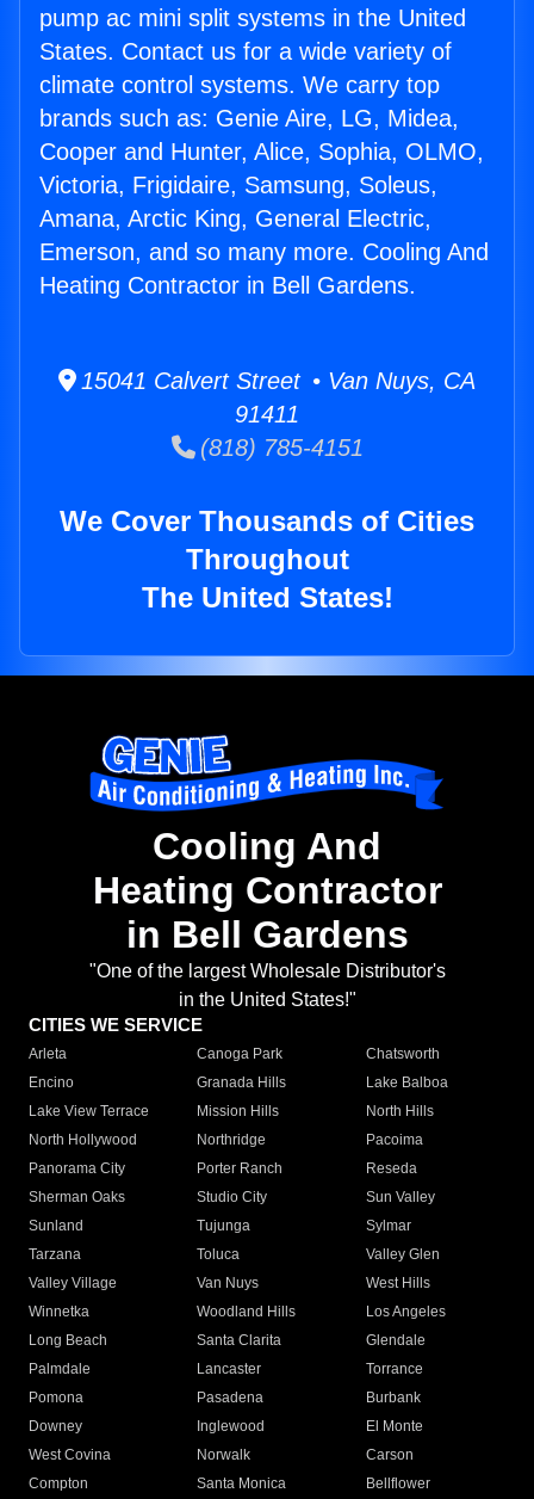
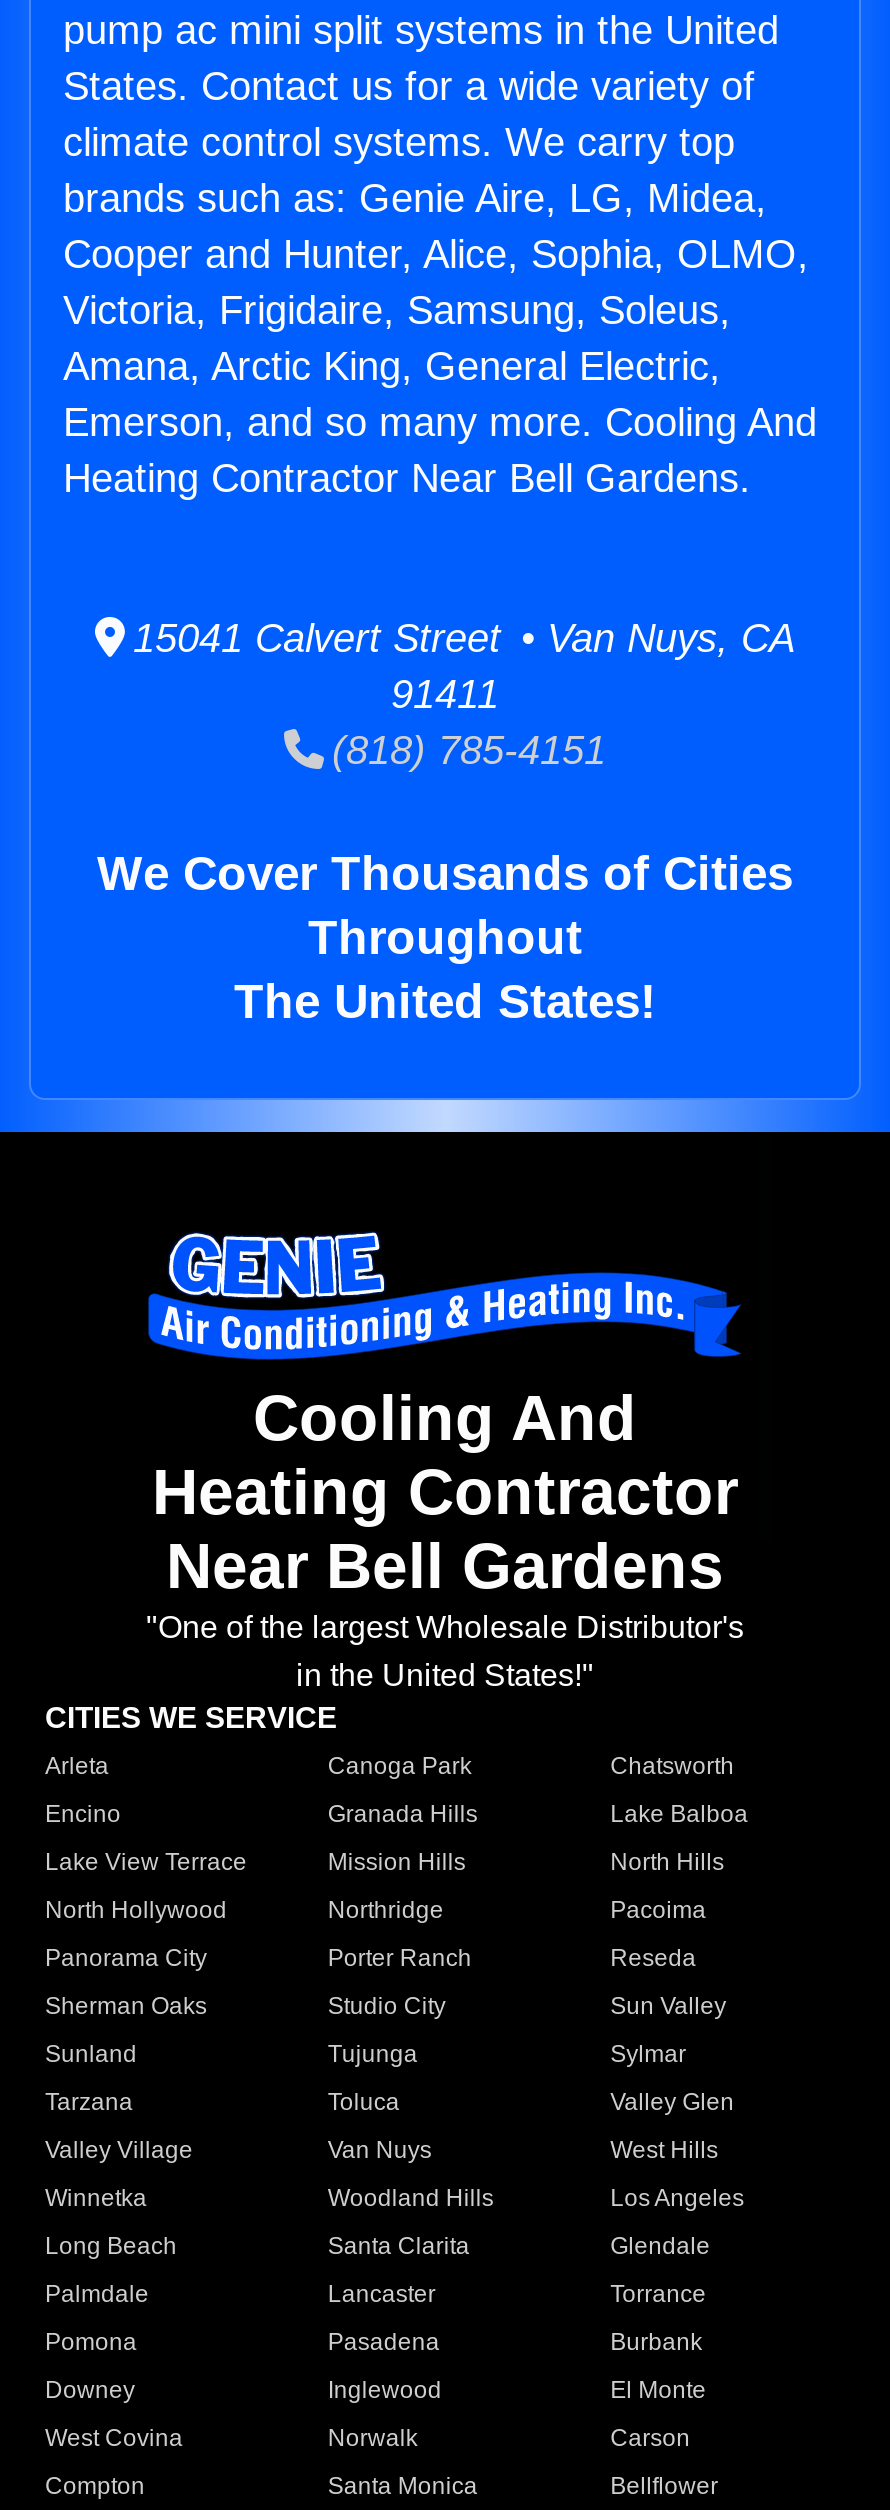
- Heating Contractor in Bell Gardens.
+ Heating Contractor Near Bell Gardens.

- in Bell Gardens
+ Near Bell Gardens
